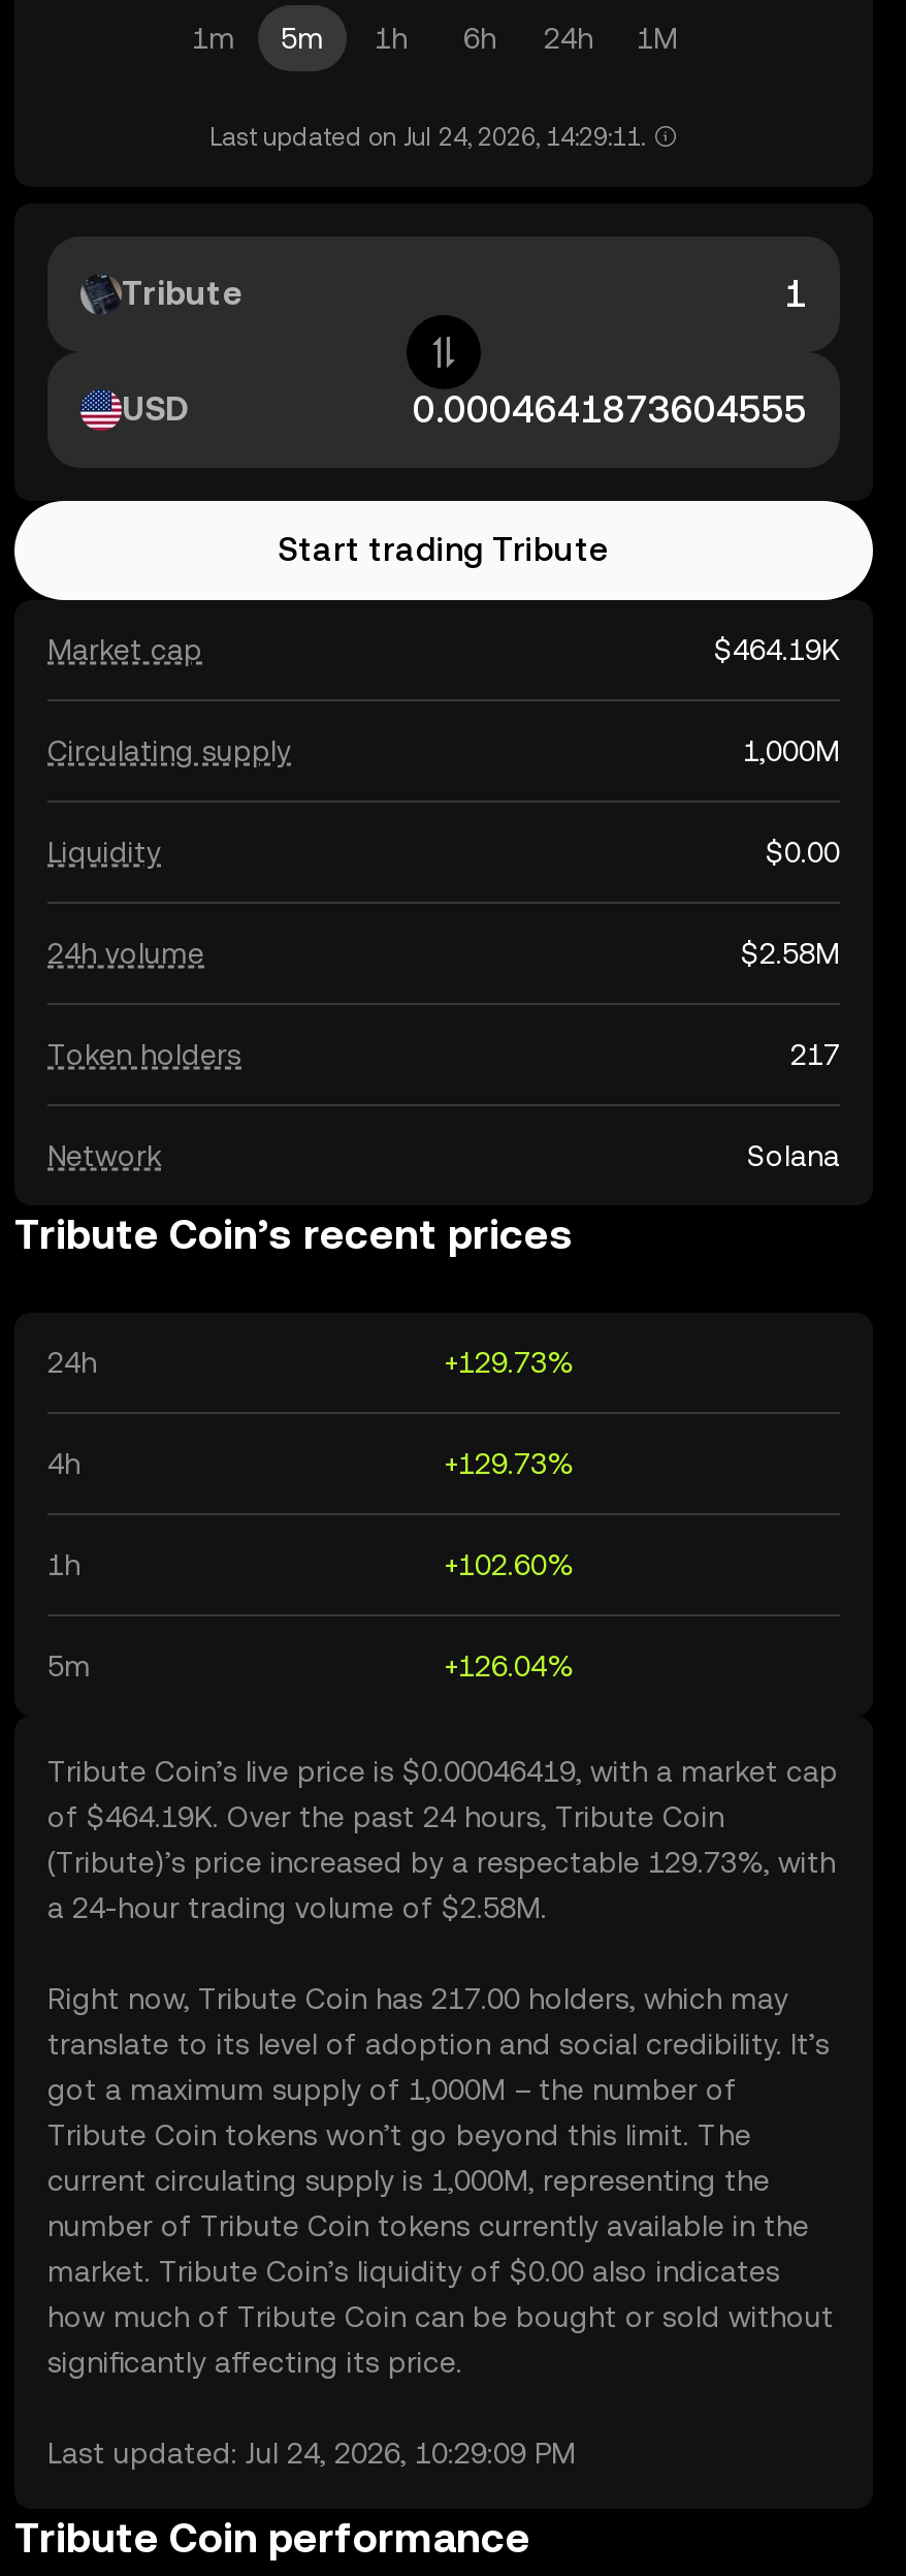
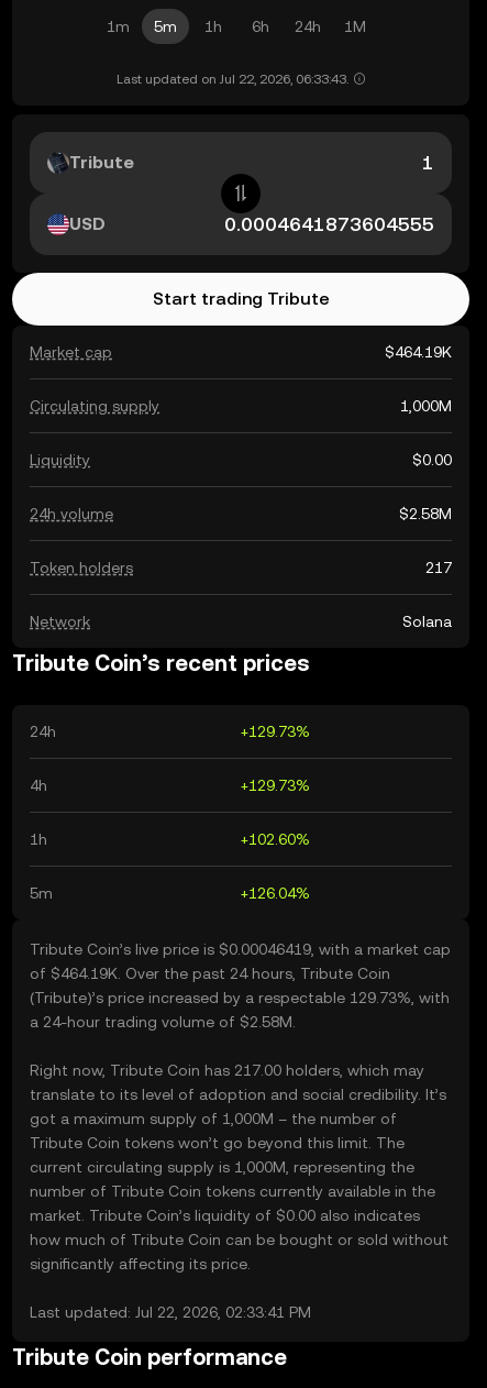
- Last updated on Jul 24, 2026, 14:29:11.
+ Last updated on Jul 22, 2026, 06:33:43.

- Last updated: Jul 24, 2026, 10:29:09 PM
+ Last updated: Jul 22, 2026, 02:33:41 PM
